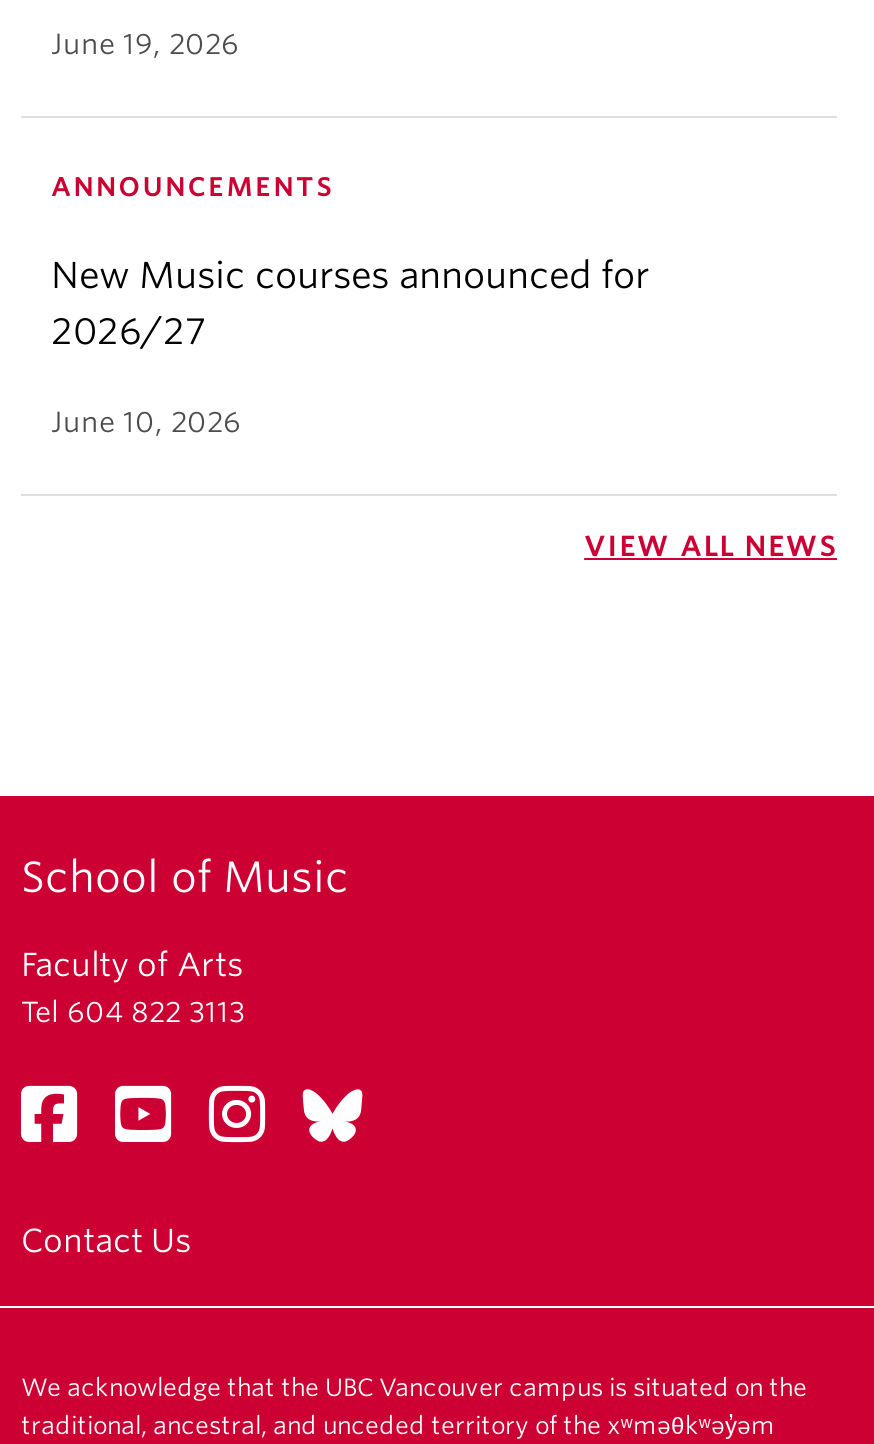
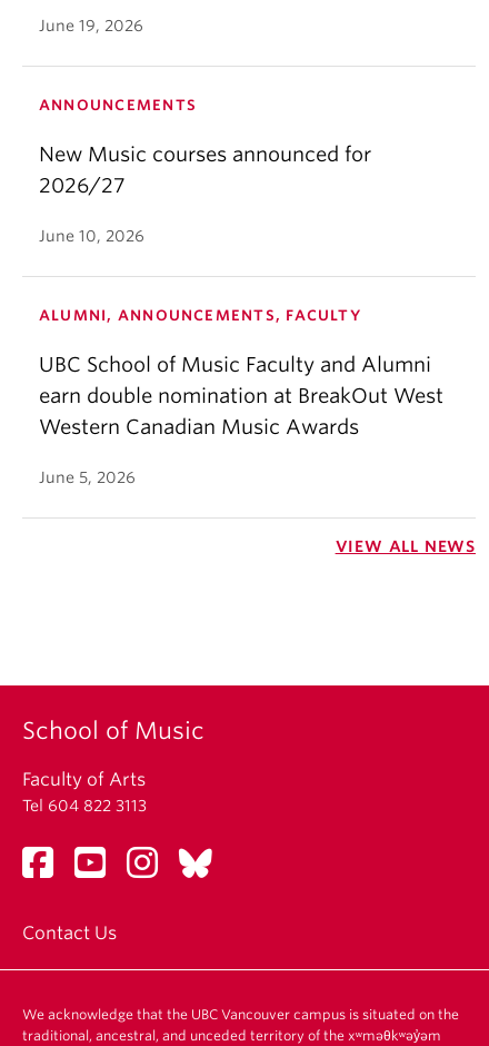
+ ALUMNI, ANNOUNCEMENTS, FACULTY
+ UBC School of Music Faculty and Alumni
+ earn double nomination at BreakOut West
+ Western Canadian Music Awards
+ June 5, 2026
